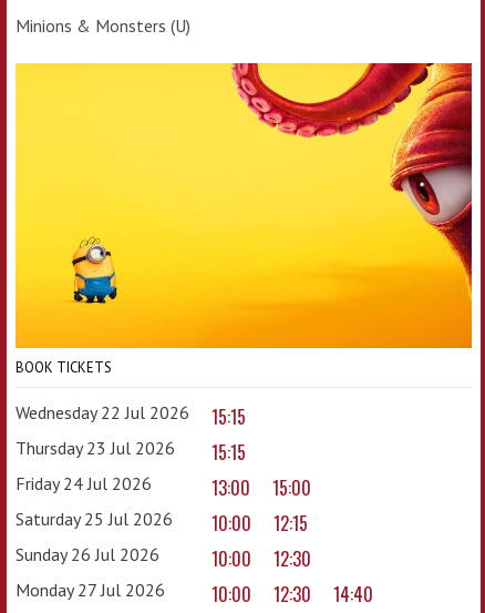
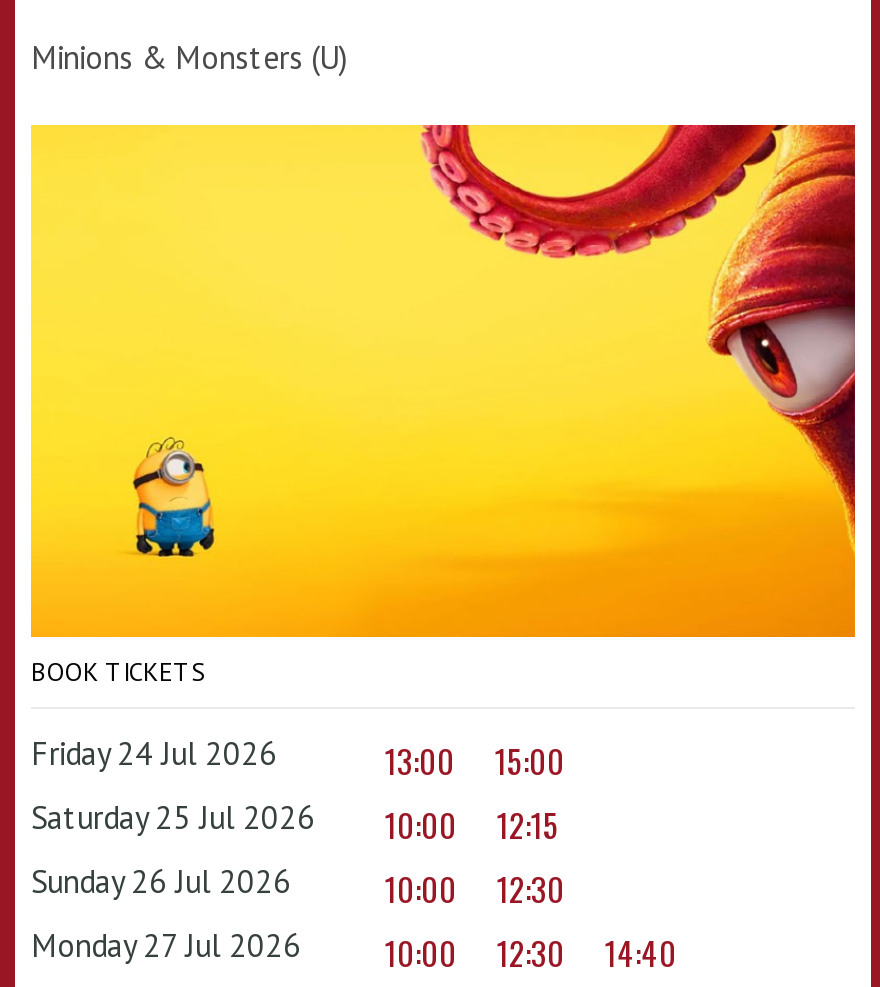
- Wednesday 22 Jul 2026
- 15:15
- Thursday 23 Jul 2026
- 15:15
